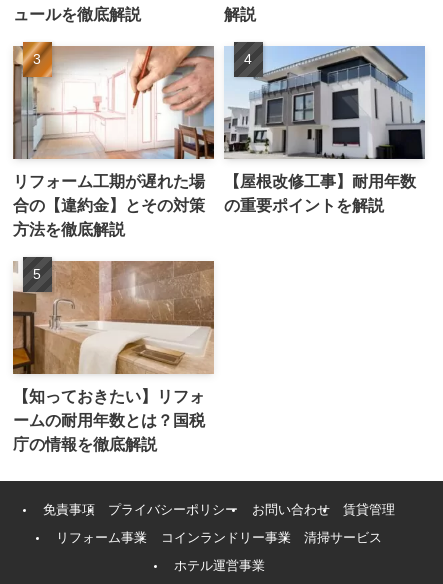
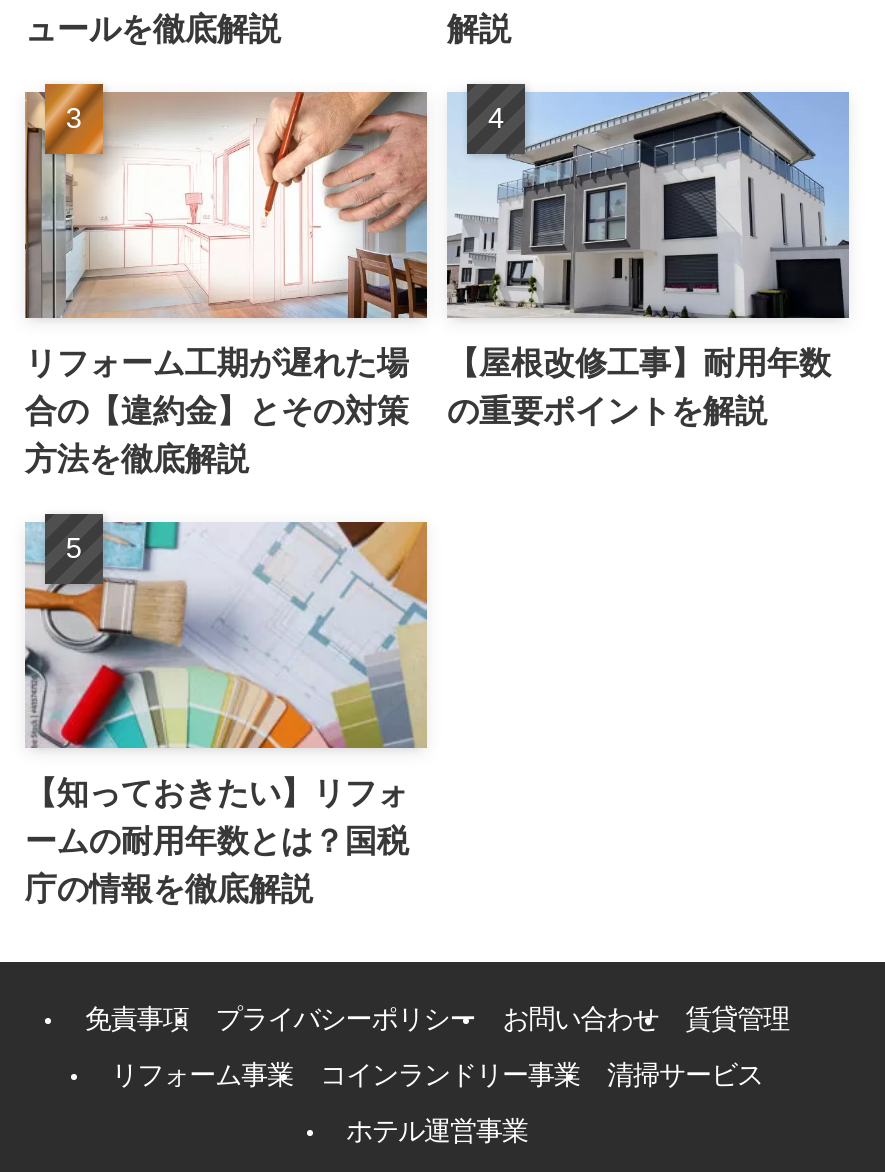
- [image]
+ [image]
